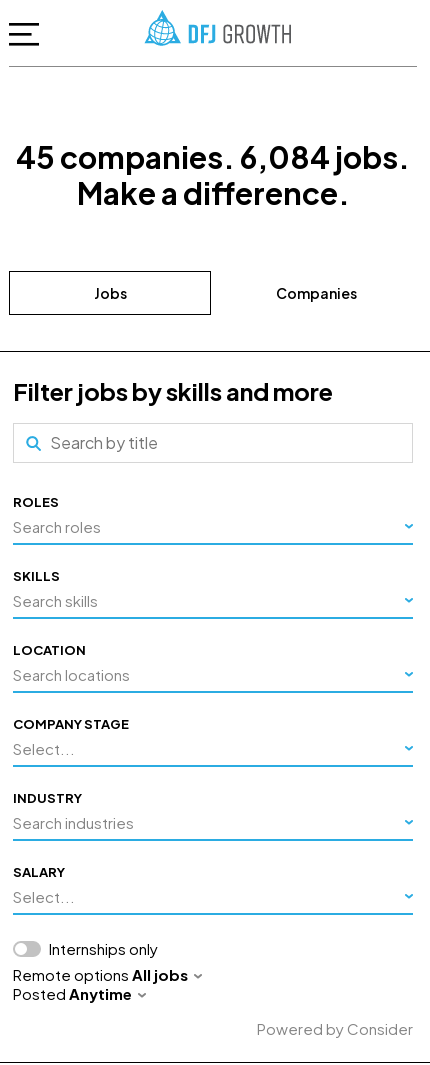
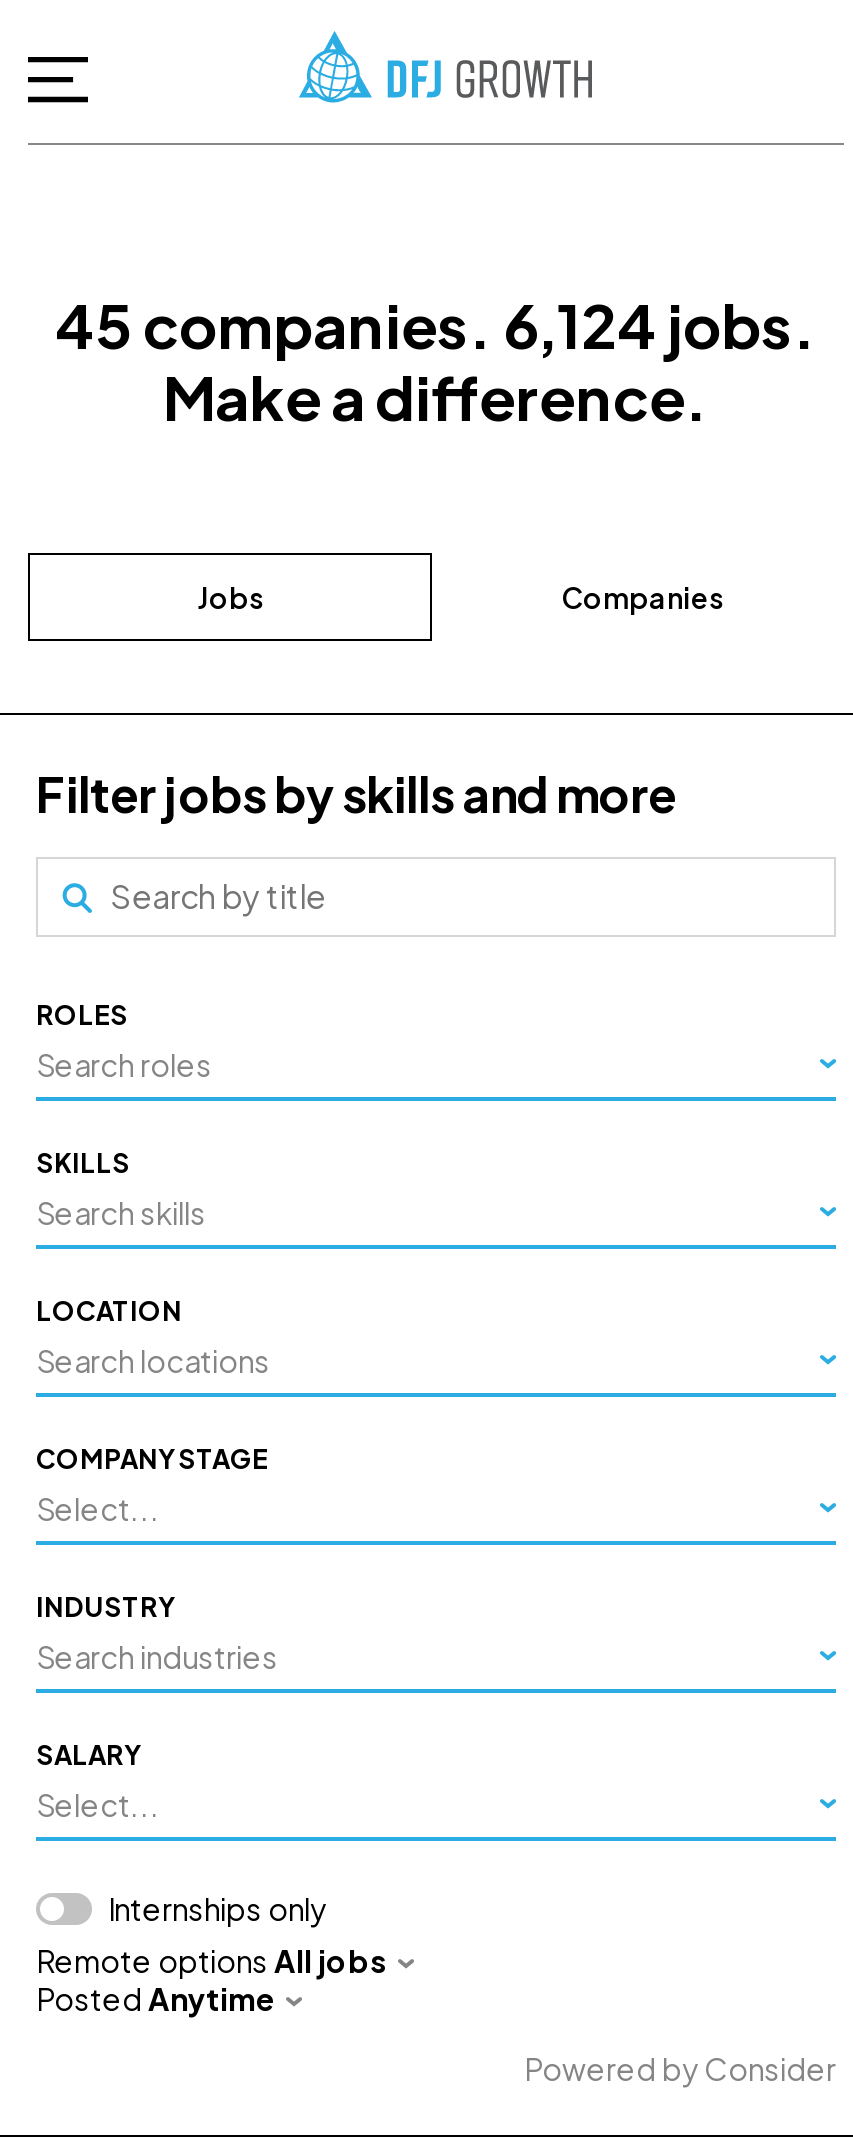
- 45 companies. 6,084 jobs.
+ 45 companies. 6,124 jobs.
